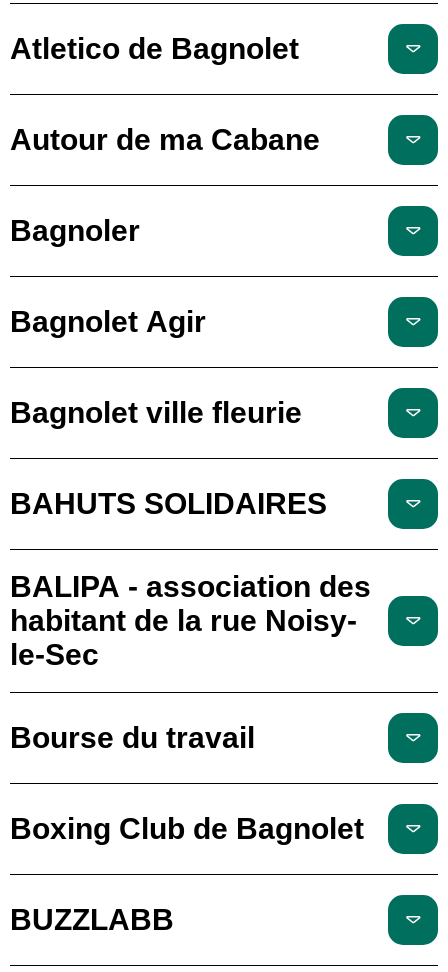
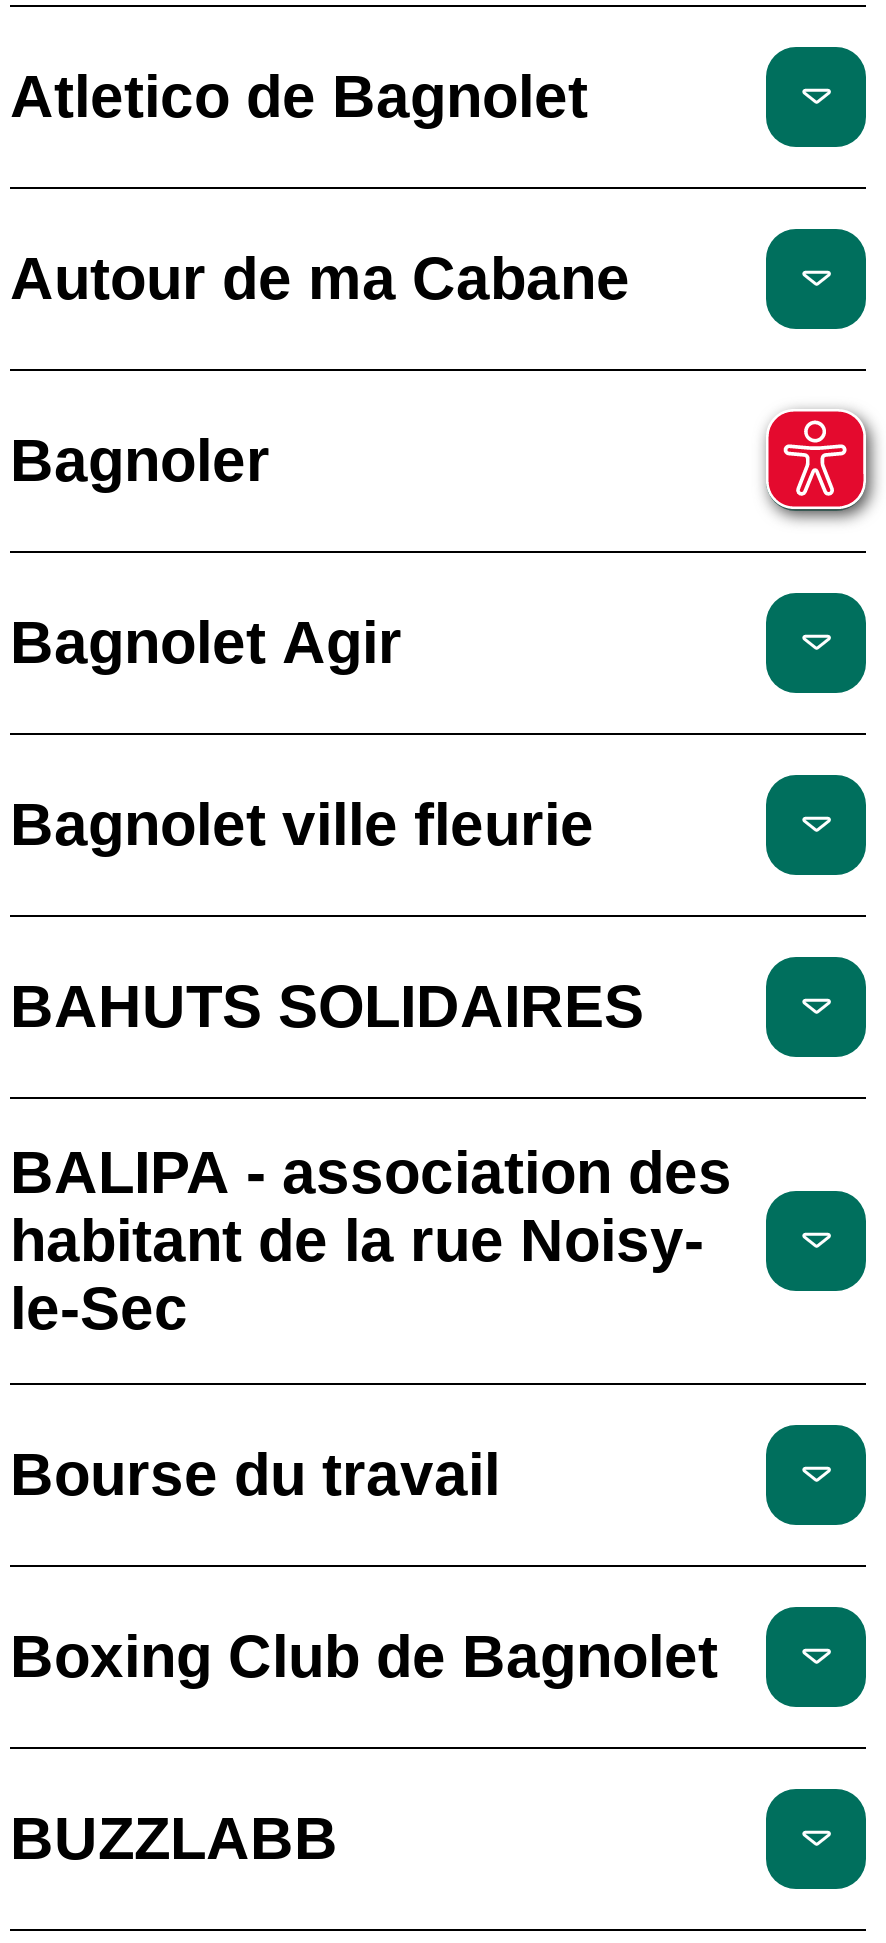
- [image]
+ [image]
